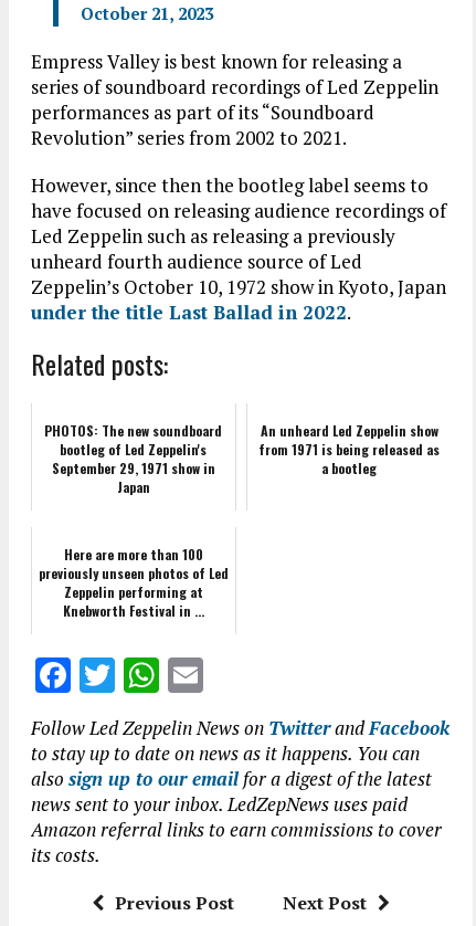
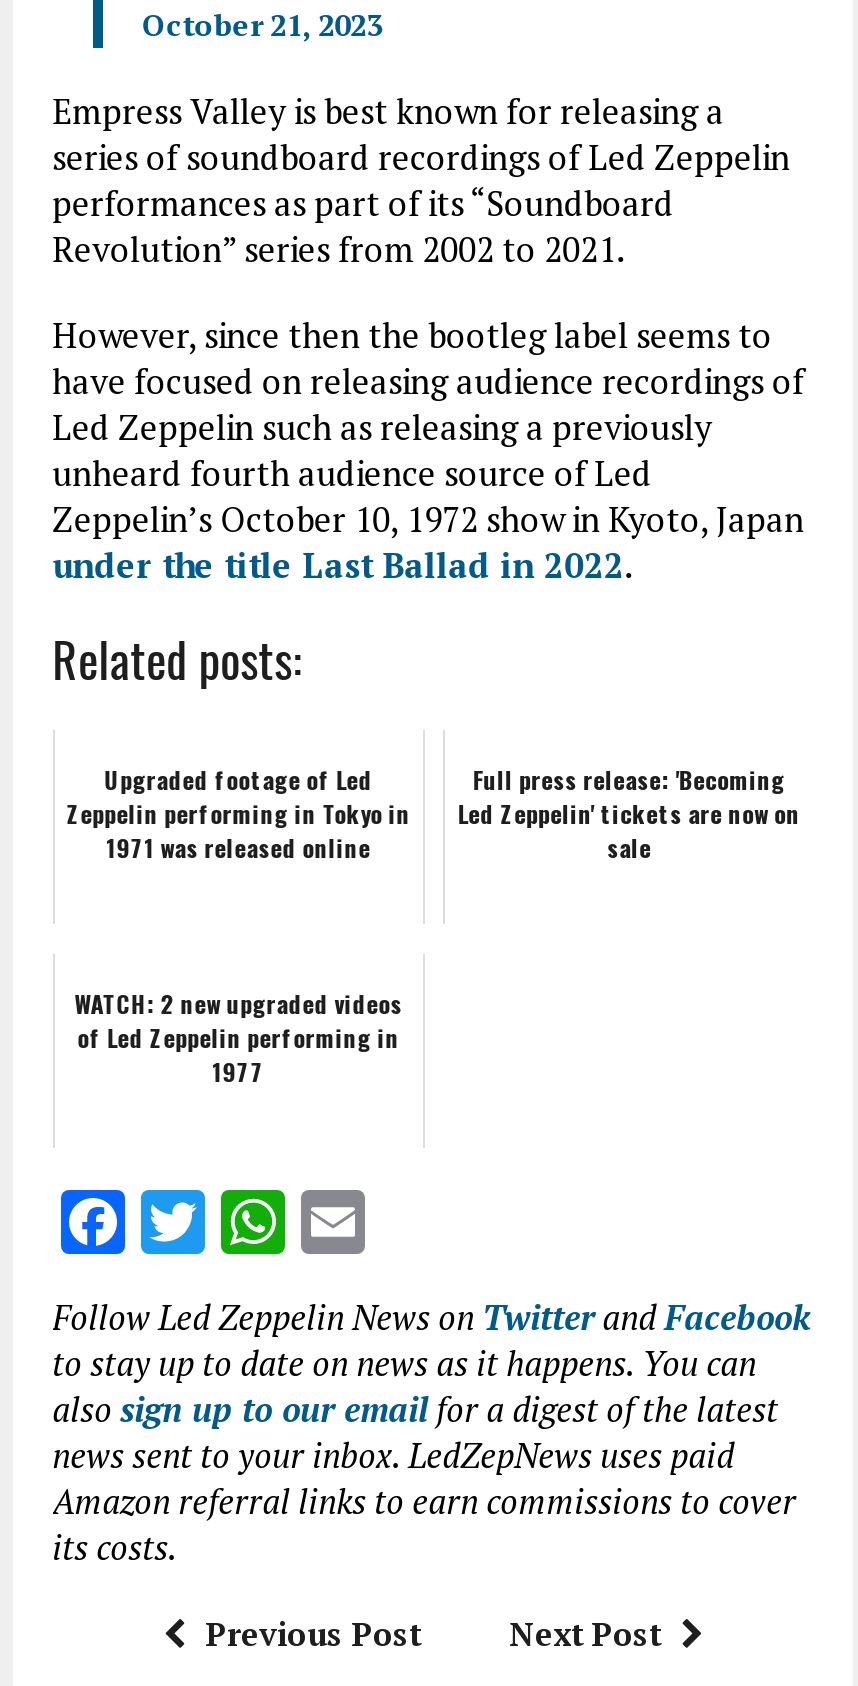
- PHOTOS: The new soundboard
- bootleg of Led Zeppelin's
- September 29, 1971 show in
- Japan
+ Upgraded footage of Led
+ Zeppelin performing in Tokyo in
+ 1971 was released online

- An unheard Led Zeppelin show
- from 1971 is being released as
- a bootleg
+ Full press release: 'Becoming
+ Led Zeppelin' tickets are now on
+ sale

- Here are more than 100
- previously unseen photos of Led
- Zeppelin performing at
- Knebworth Festival in ...
+ WATCH: 2 new upgraded videos
+ of Led Zeppelin performing in
+ 1977
